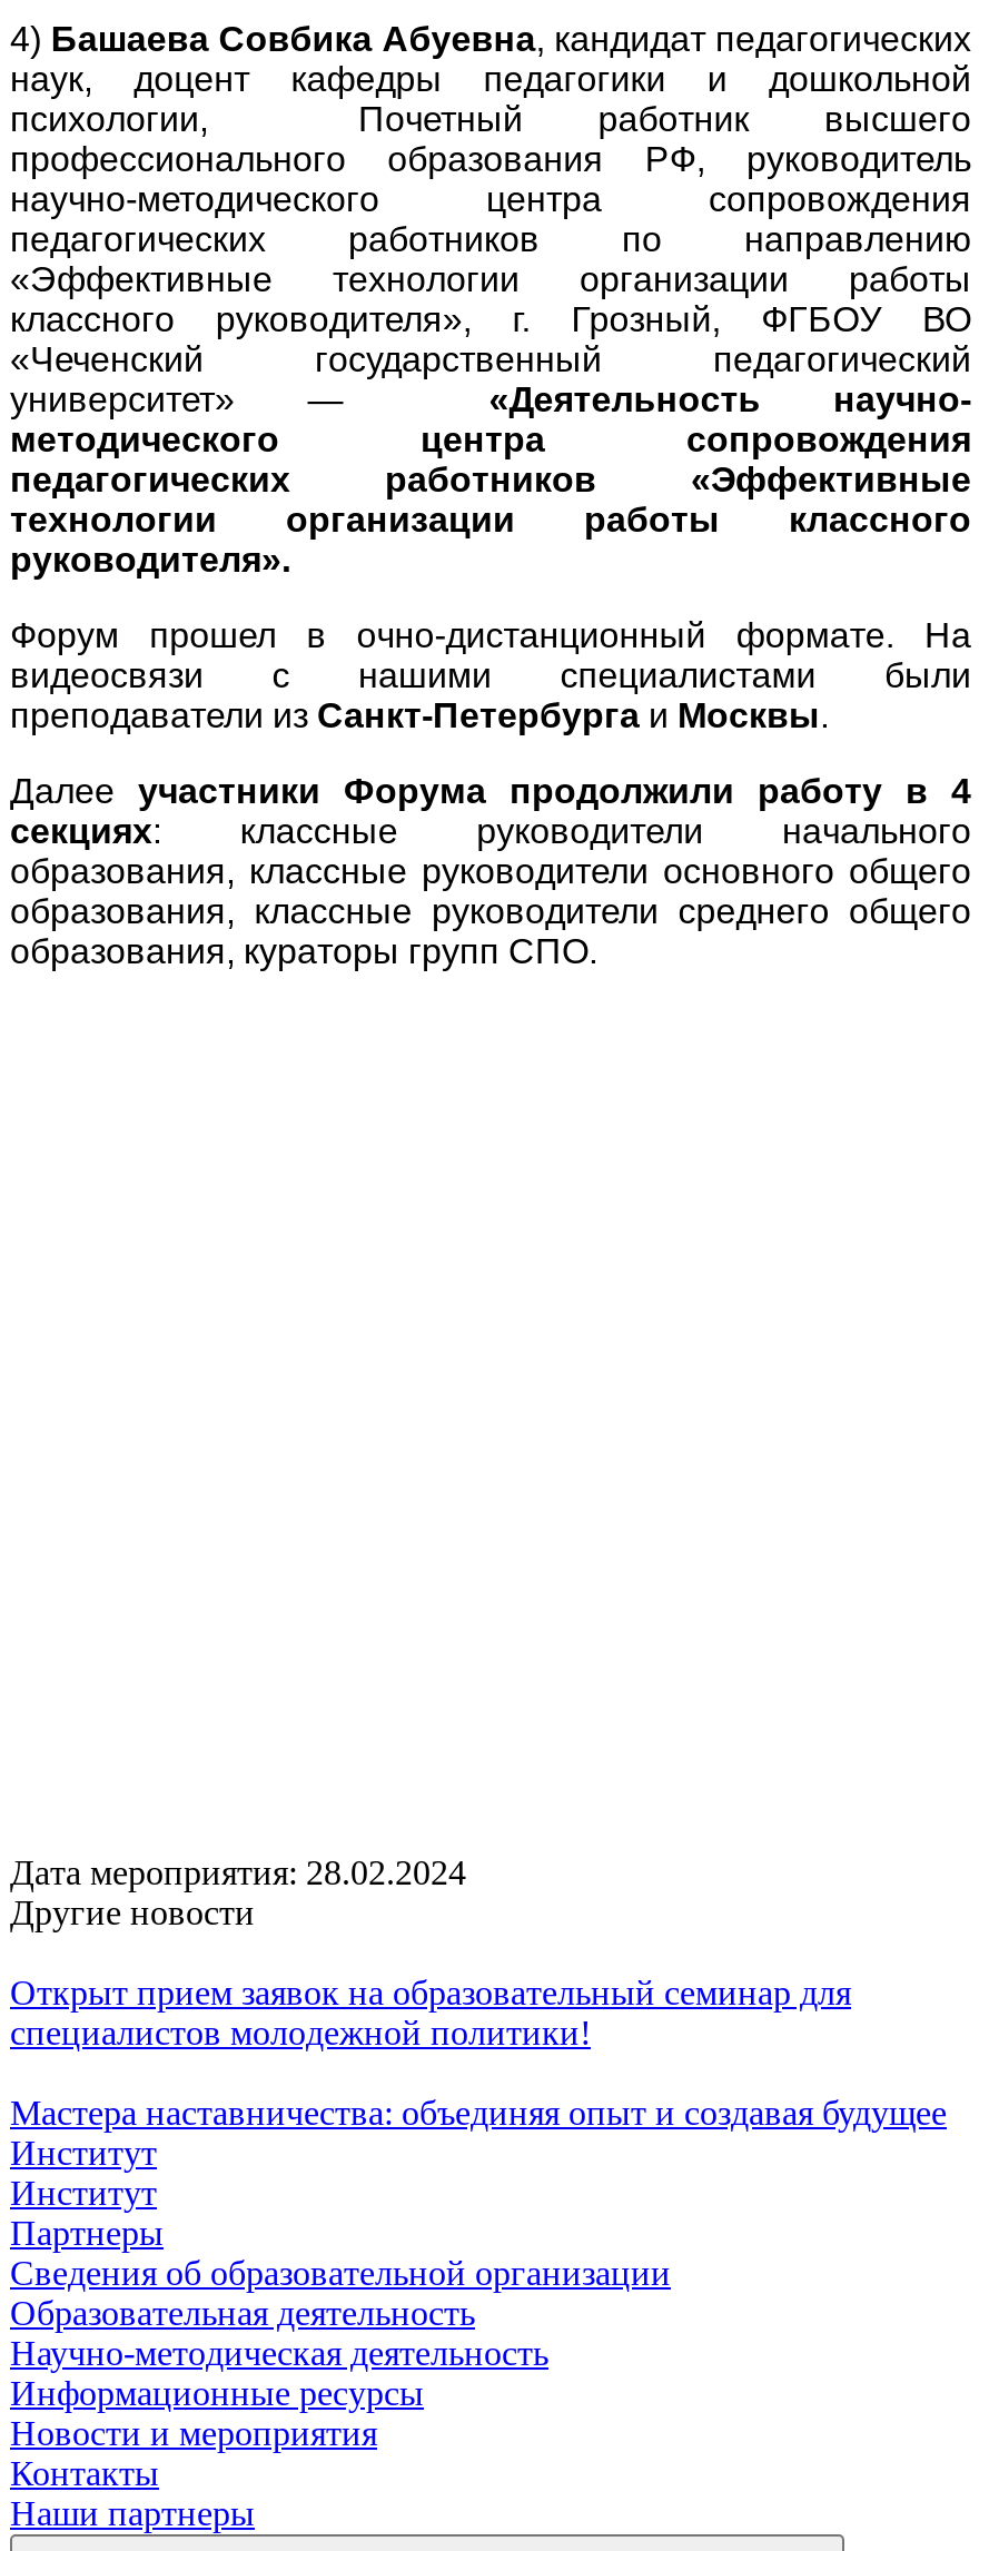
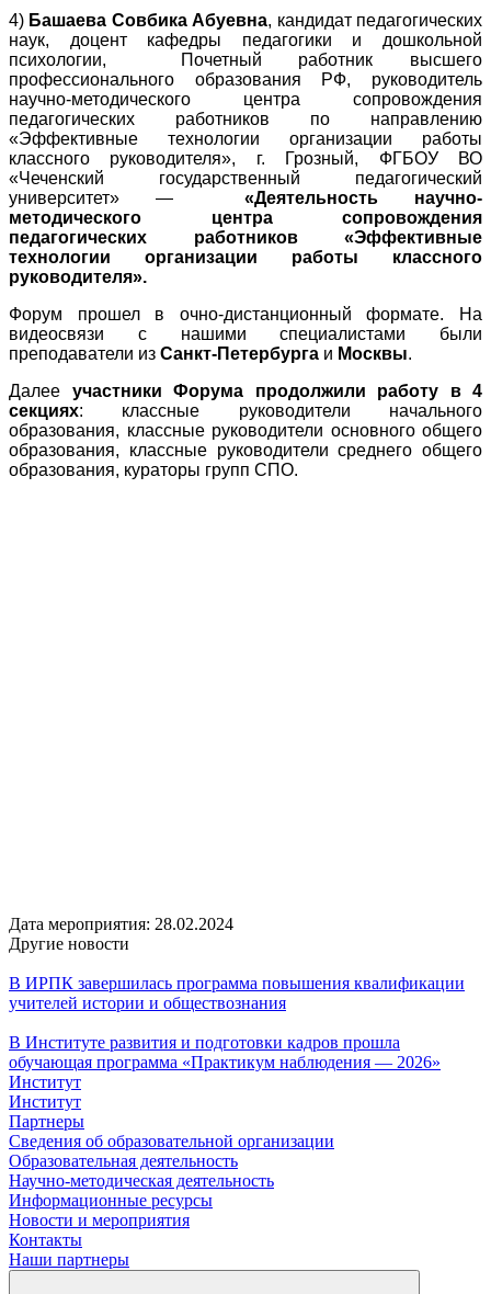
- Открыт прием заявок на образовательный семинар для
- специалистов молодежной политики!
+ В ИРПК завершилась программа повышения квалификации
+ учителей истории и обществознания

- Мастера наставничества: объединяя опыт и создавая будущее
+ В Институте развития и подготовки кадров прошла
+ обучающая программа «Практикум наблюдения — 2026»
